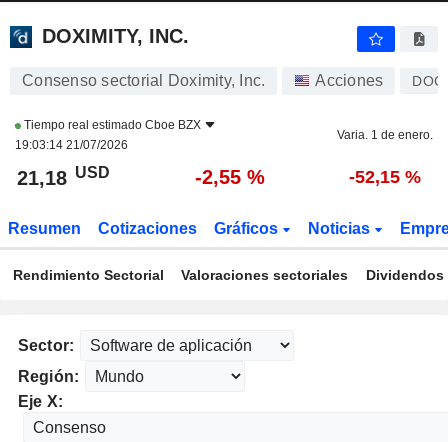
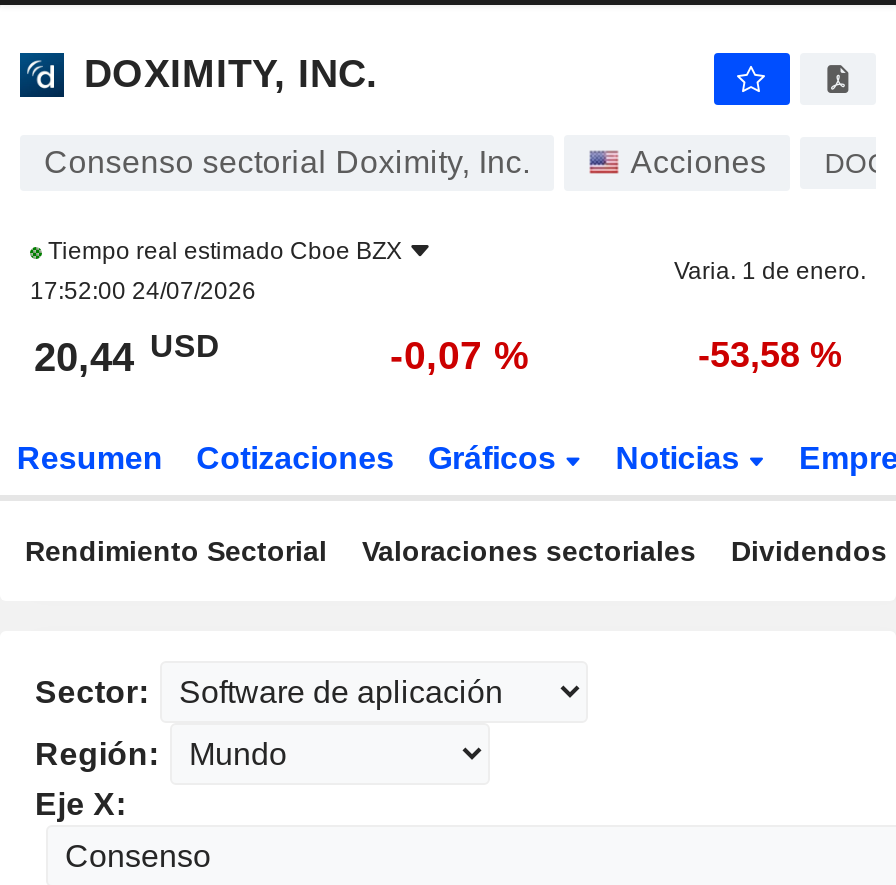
- 19:03:14 21/07/2026
+ 17:52:00 24/07/2026

- 21,18 USD
+ 20,44 USD

- -2,55 %
+ -0,07 %

- -52,15 %
+ -53,58 %
